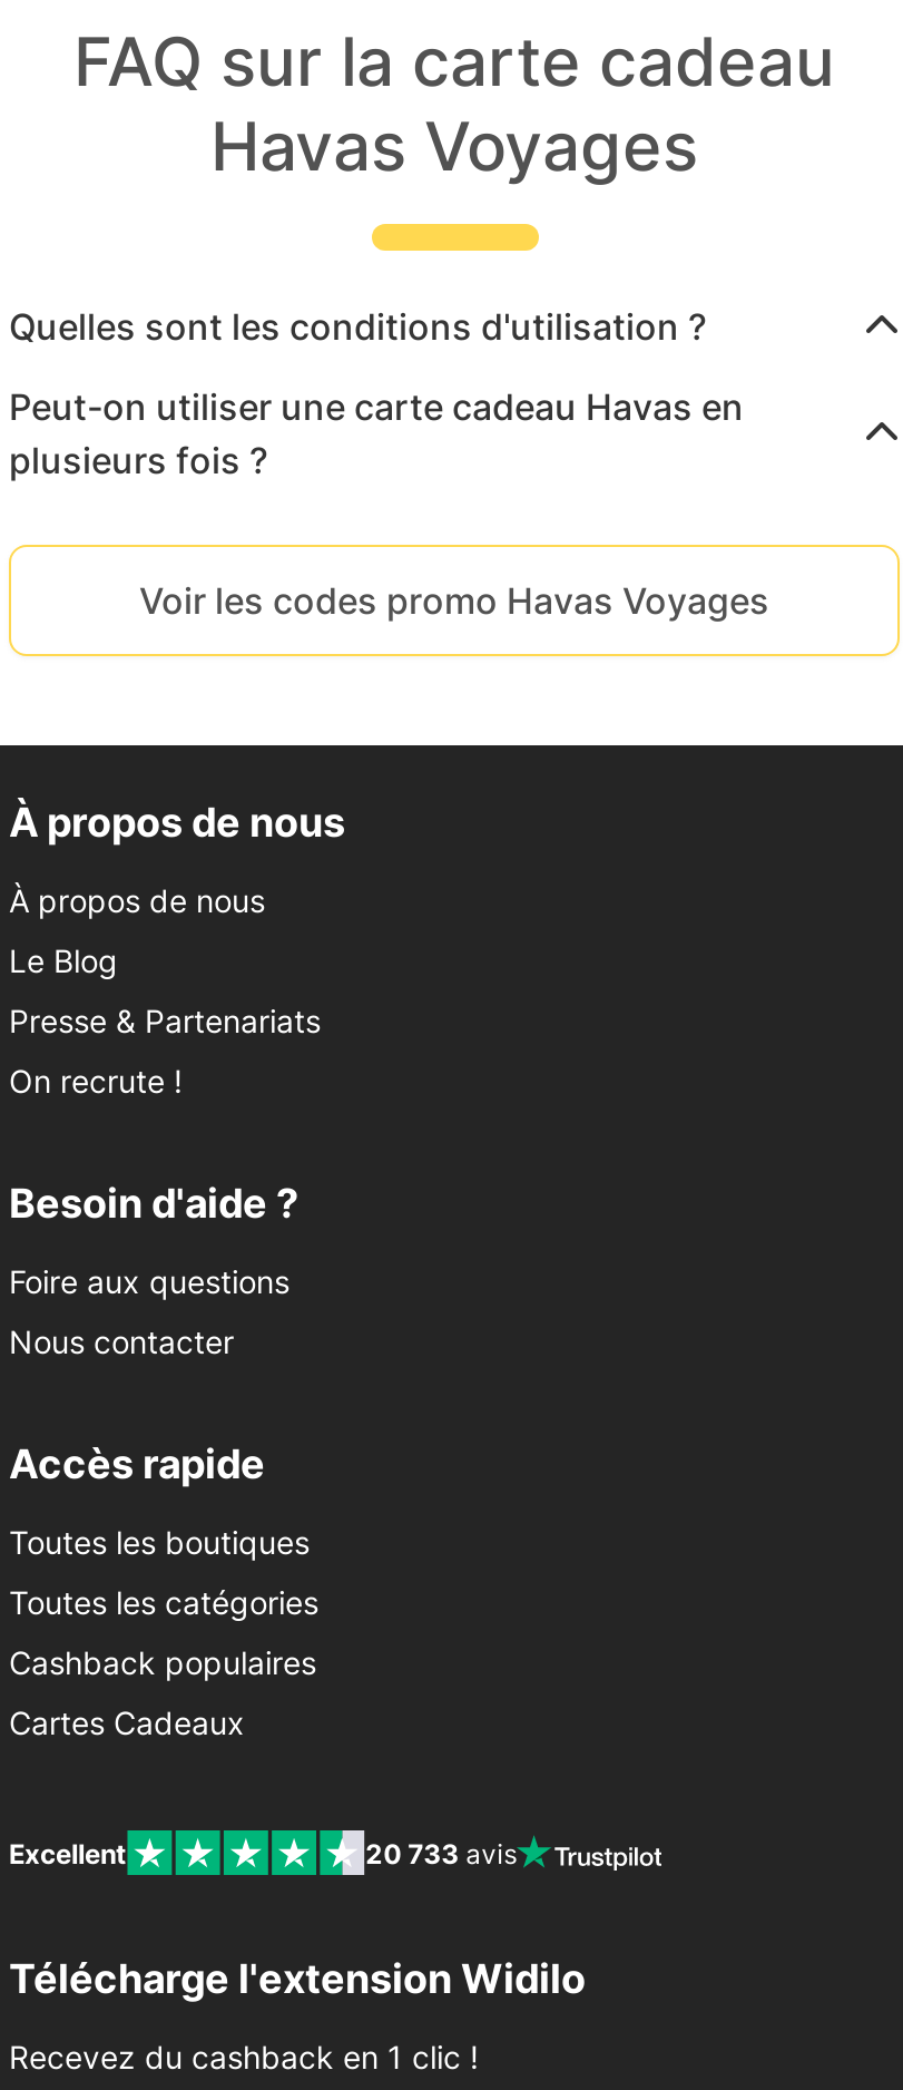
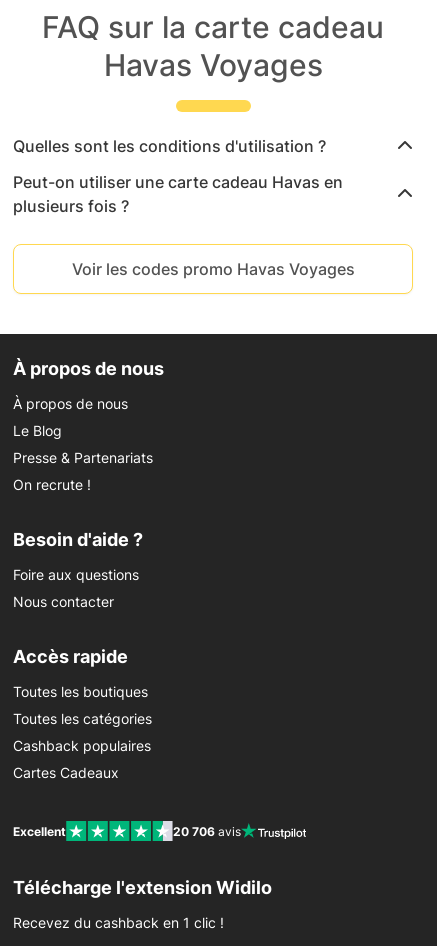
- 20 733 avis
+ 20 706 avis
